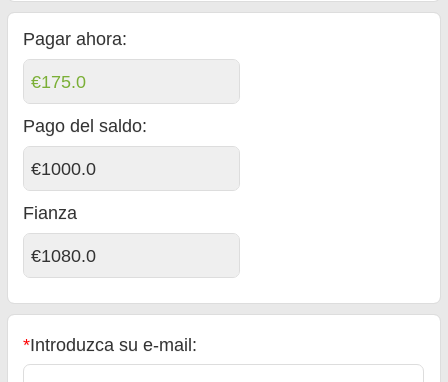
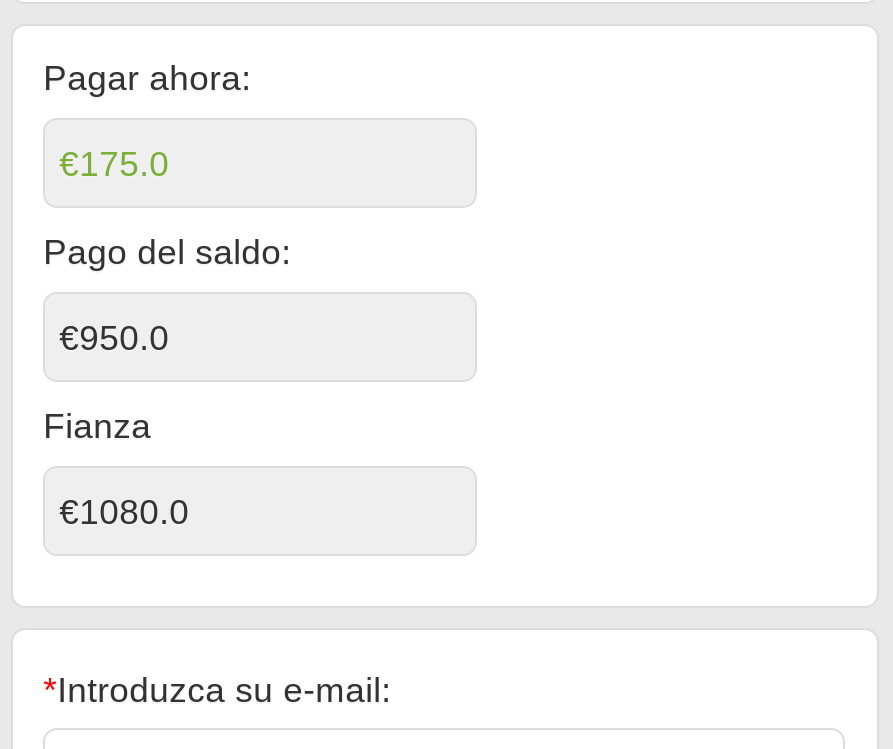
- €1000.0
+ €950.0
